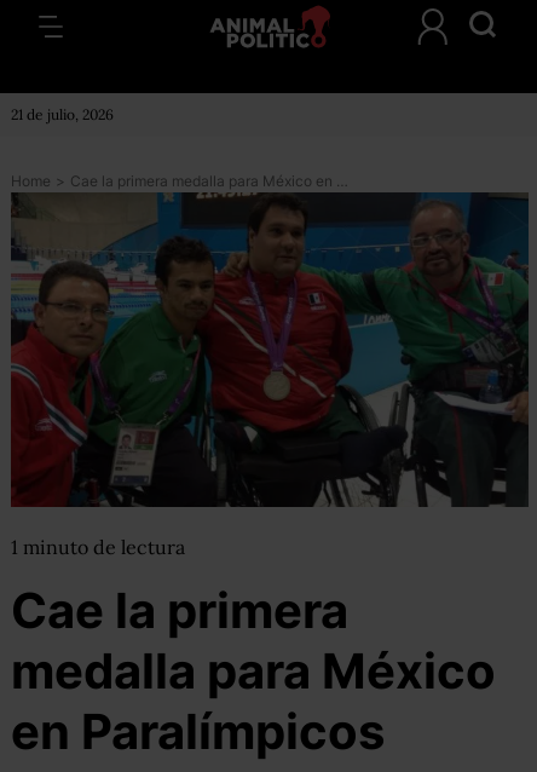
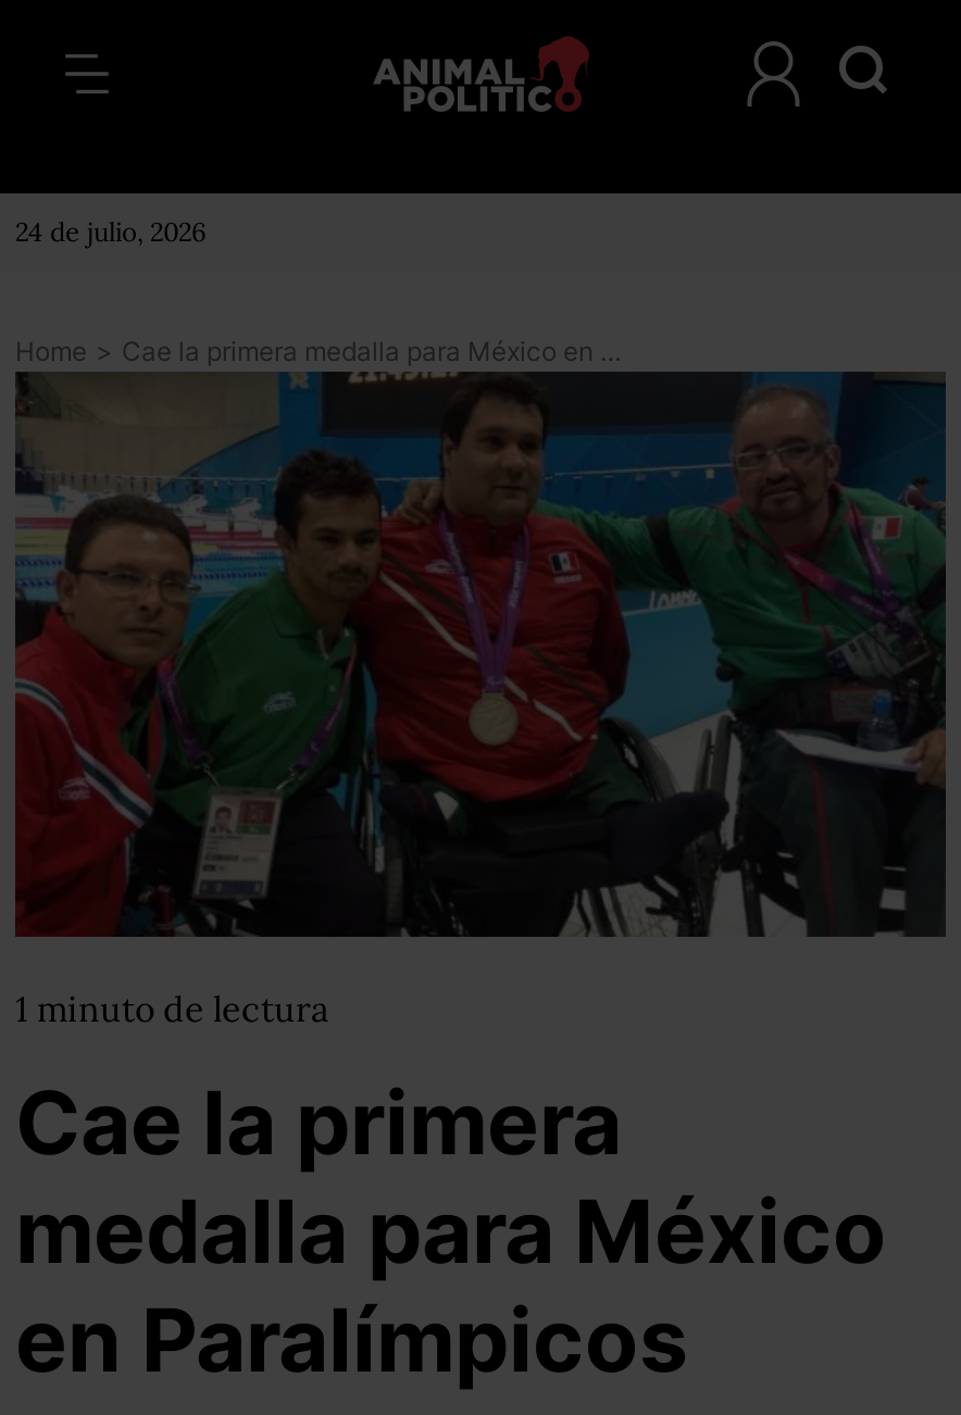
- 21 de julio, 2026
+ 24 de julio, 2026
